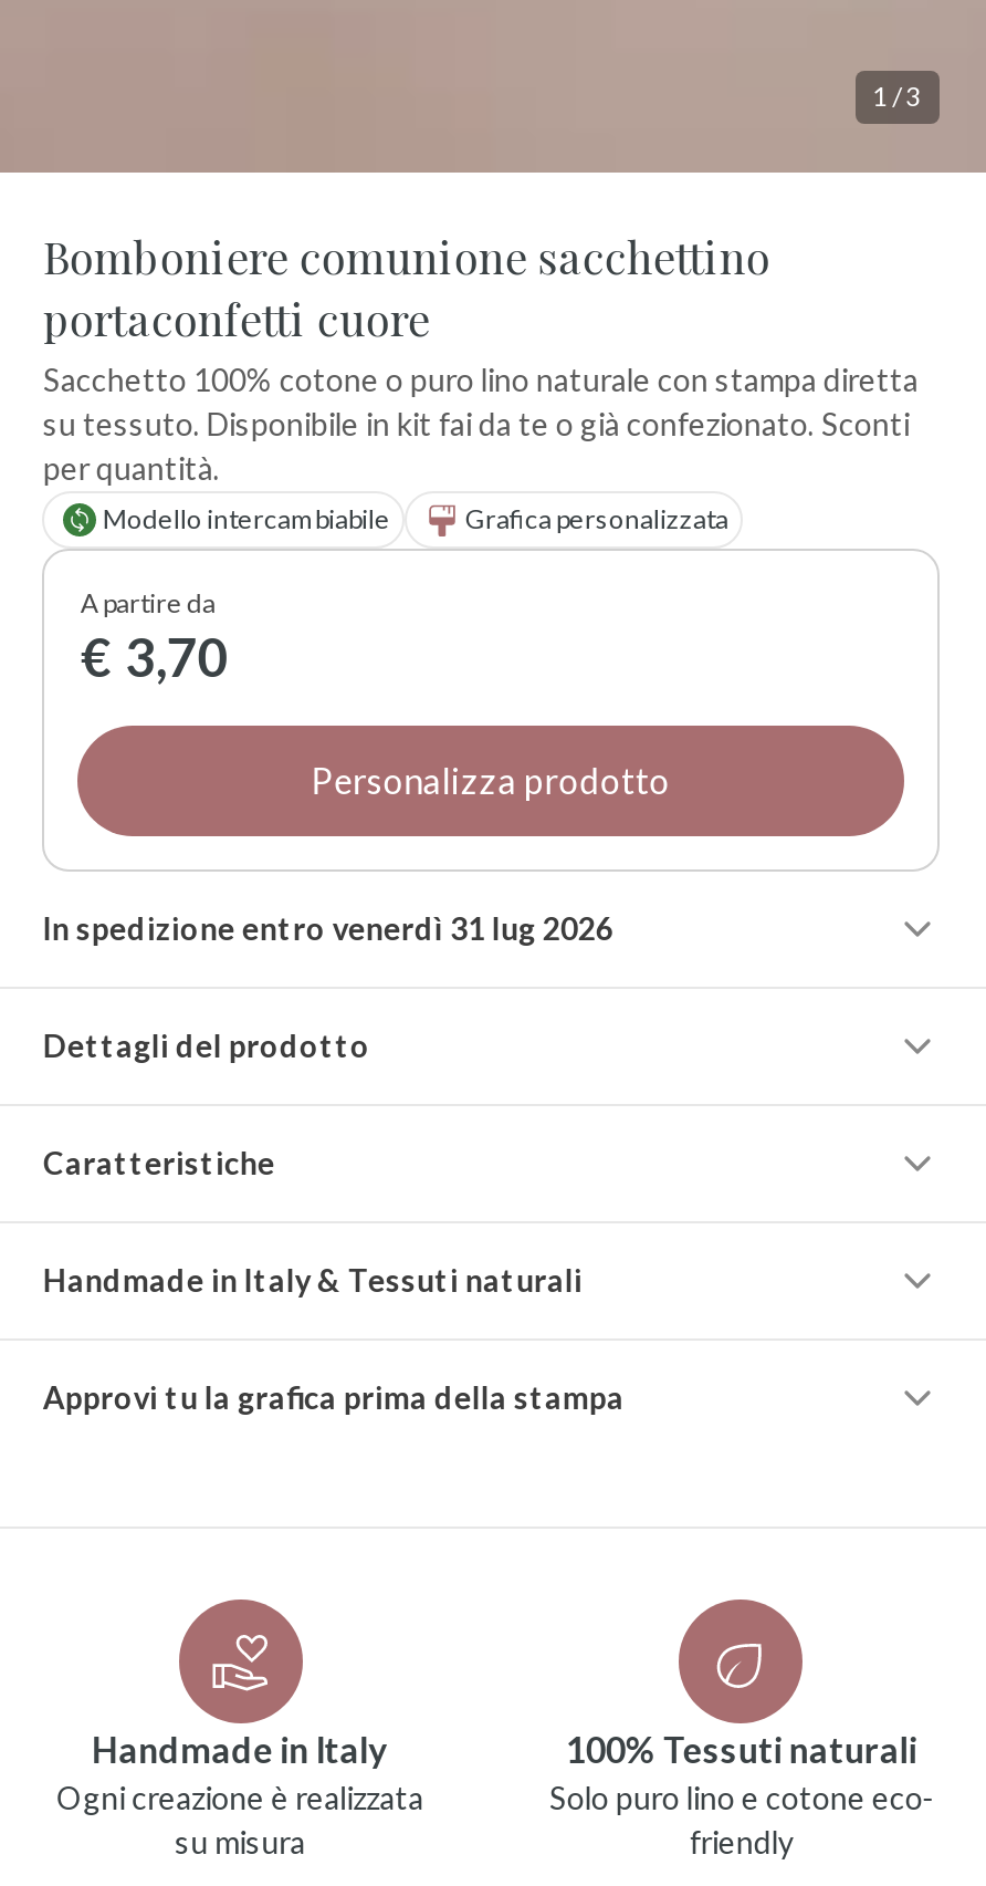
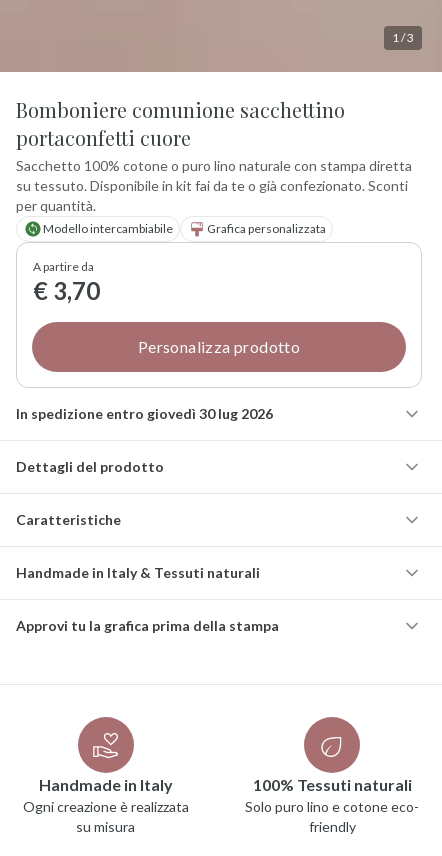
- In spedizione entro venerdì 31 lug 2026
+ In spedizione entro giovedì 30 lug 2026
